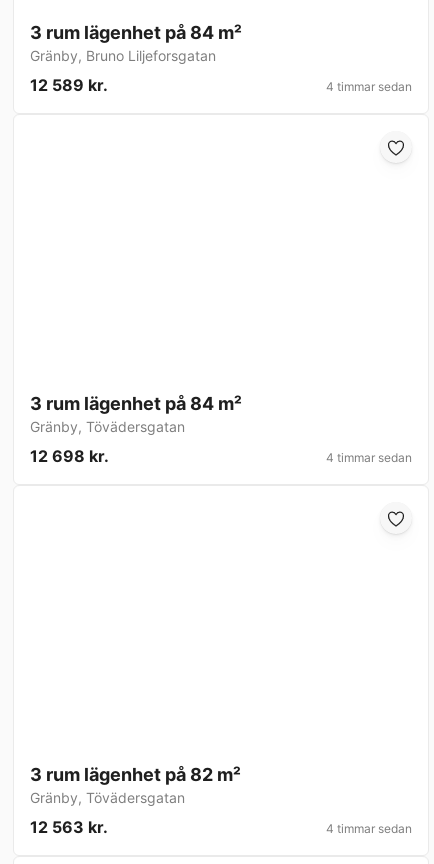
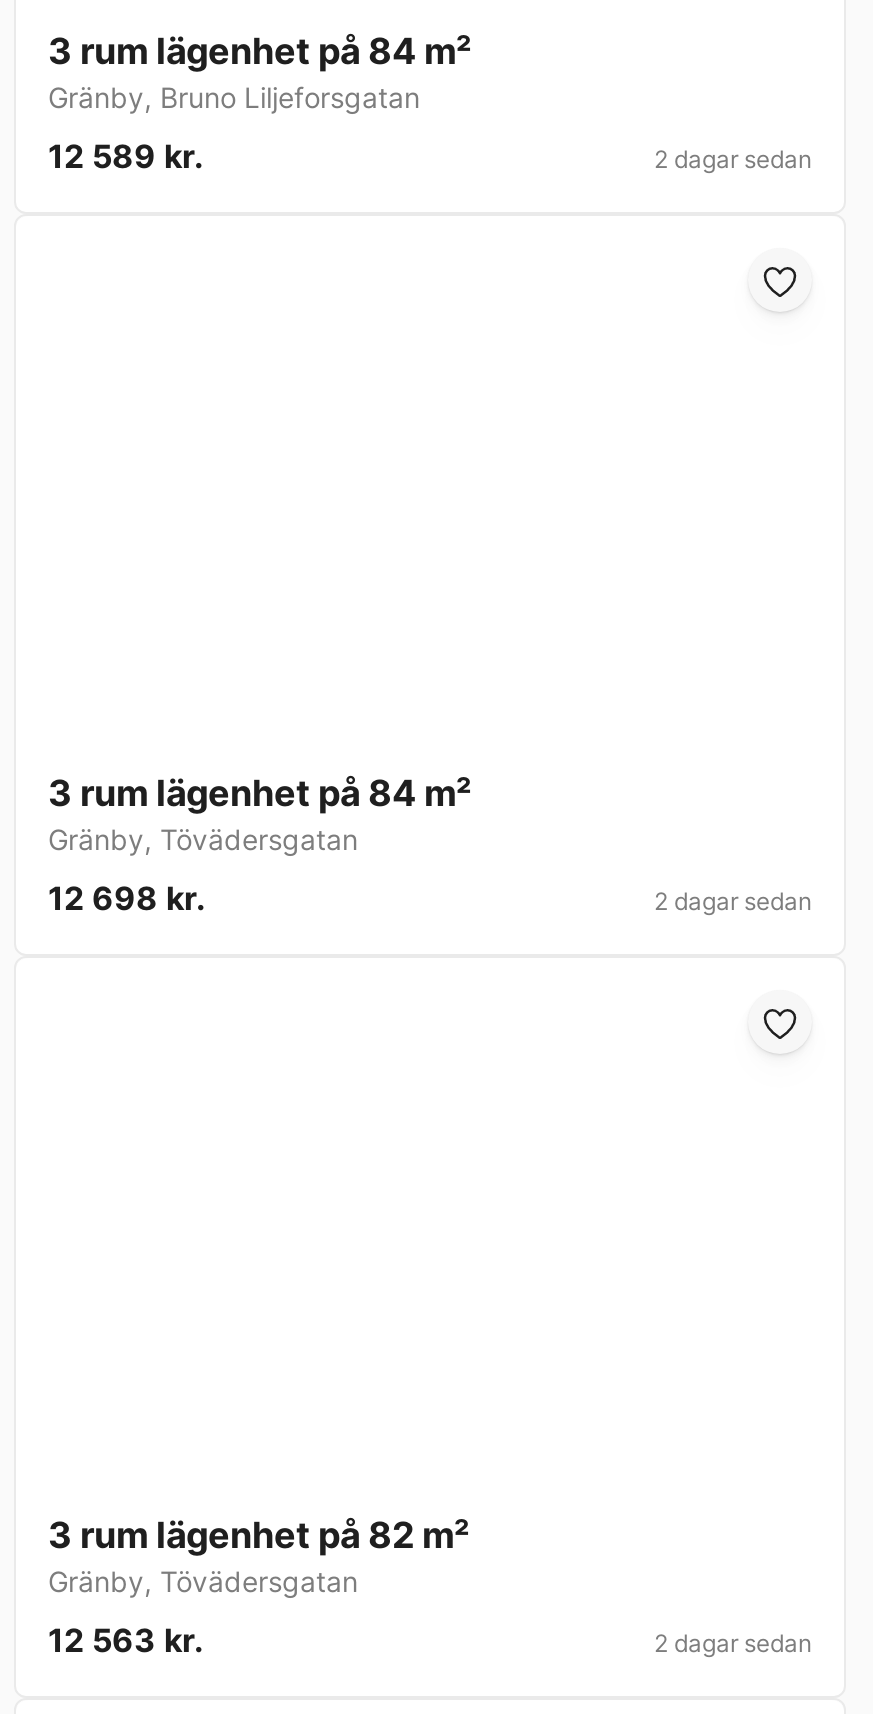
- 4 timmar sedan
+ 2 dagar sedan

- 4 timmar sedan
+ 2 dagar sedan

- 4 timmar sedan
+ 2 dagar sedan
